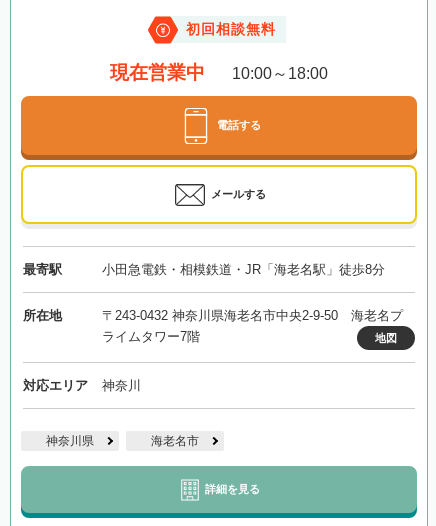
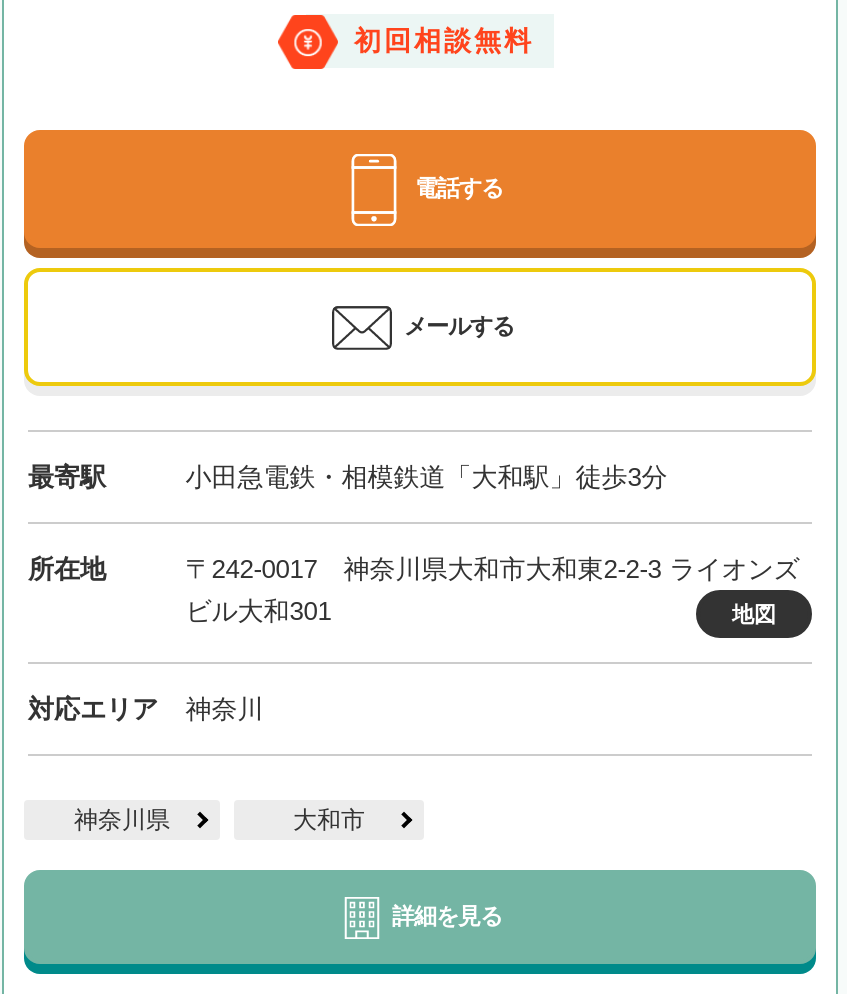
- 現在営業中
- 10:00～18:00

- 小田急電鉄・相模鉄道・JR「海老名駅」徒歩8分
+ 小田急電鉄・相模鉄道「大和駅」徒歩3分

- 〒243-0432 神奈川県海老名市中央2-9-50 海老名プ
- ライムタワー7階
+ 〒242-0017 神奈川県大和市大和東2-2-3 ライオンズ
+ ビル大和301

- 海老名市
+ 大和市
